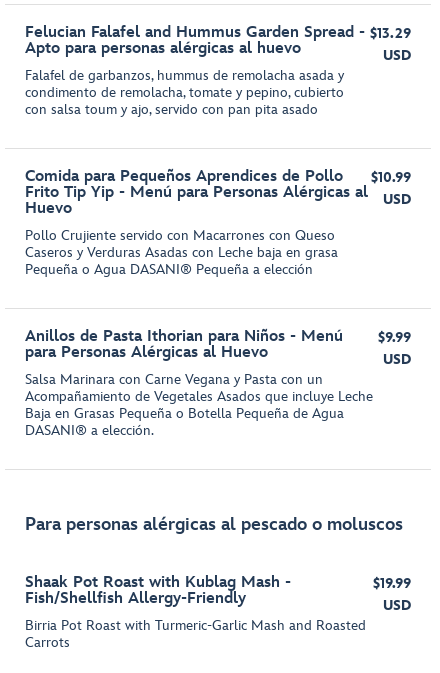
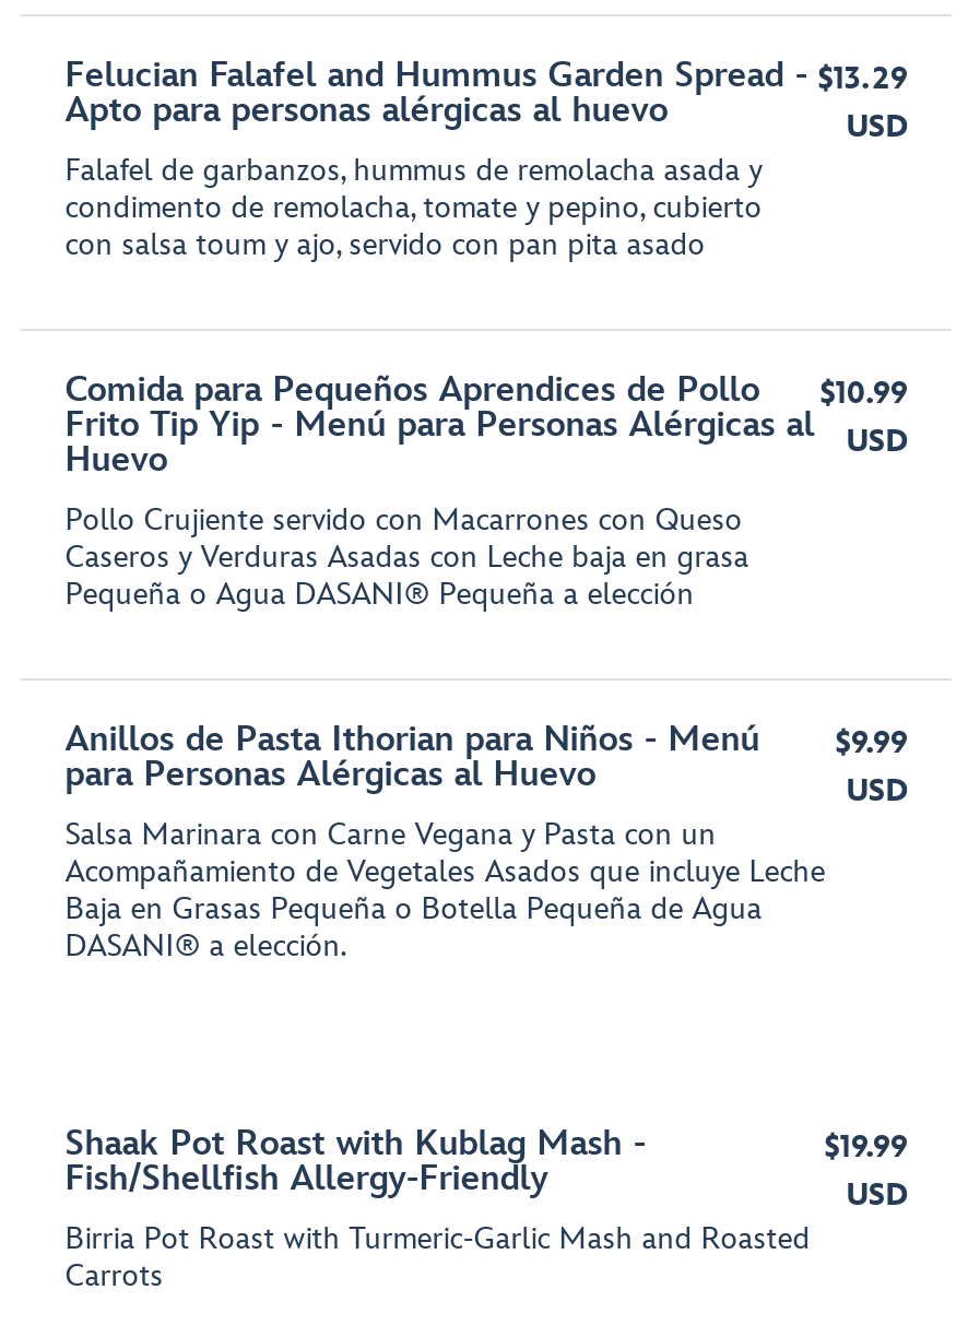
- Para personas alérgicas al pescado o moluscos
